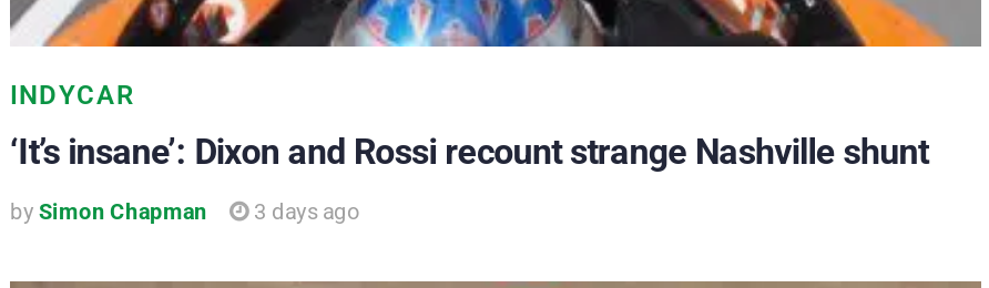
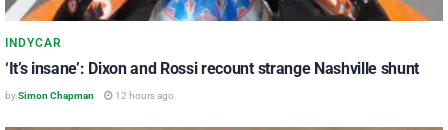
- by Simon Chapman 3 days ago
+ by Simon Chapman 12 hours ago
